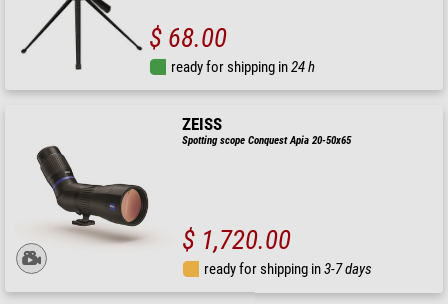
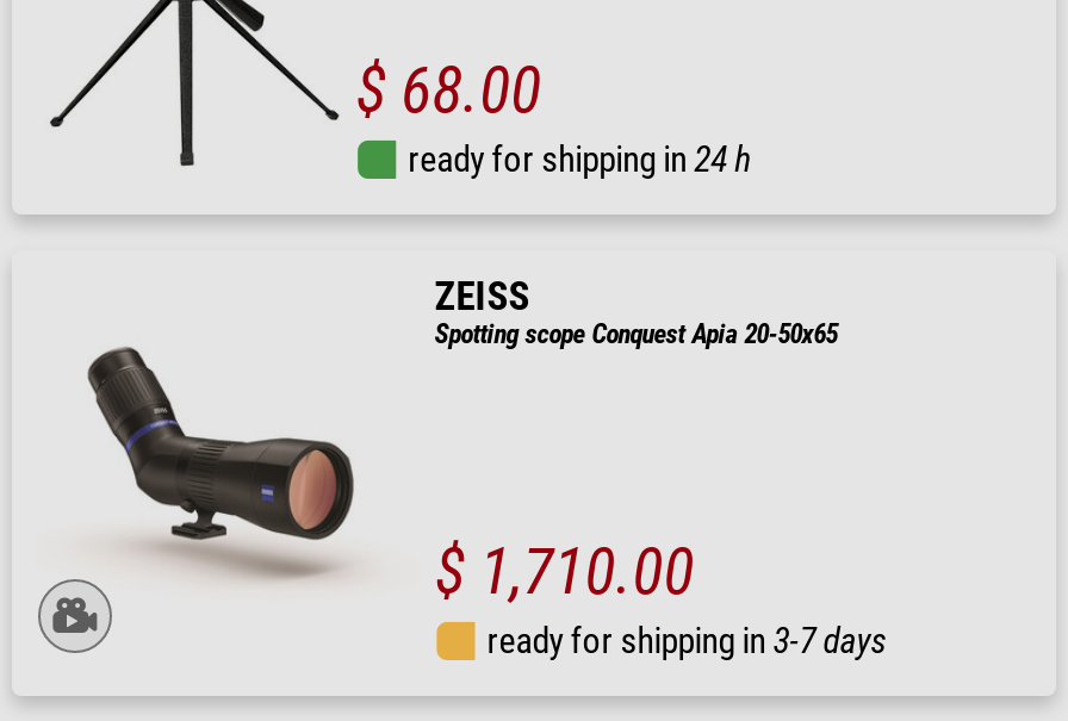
- $ 1,720.00
+ $ 1,710.00
